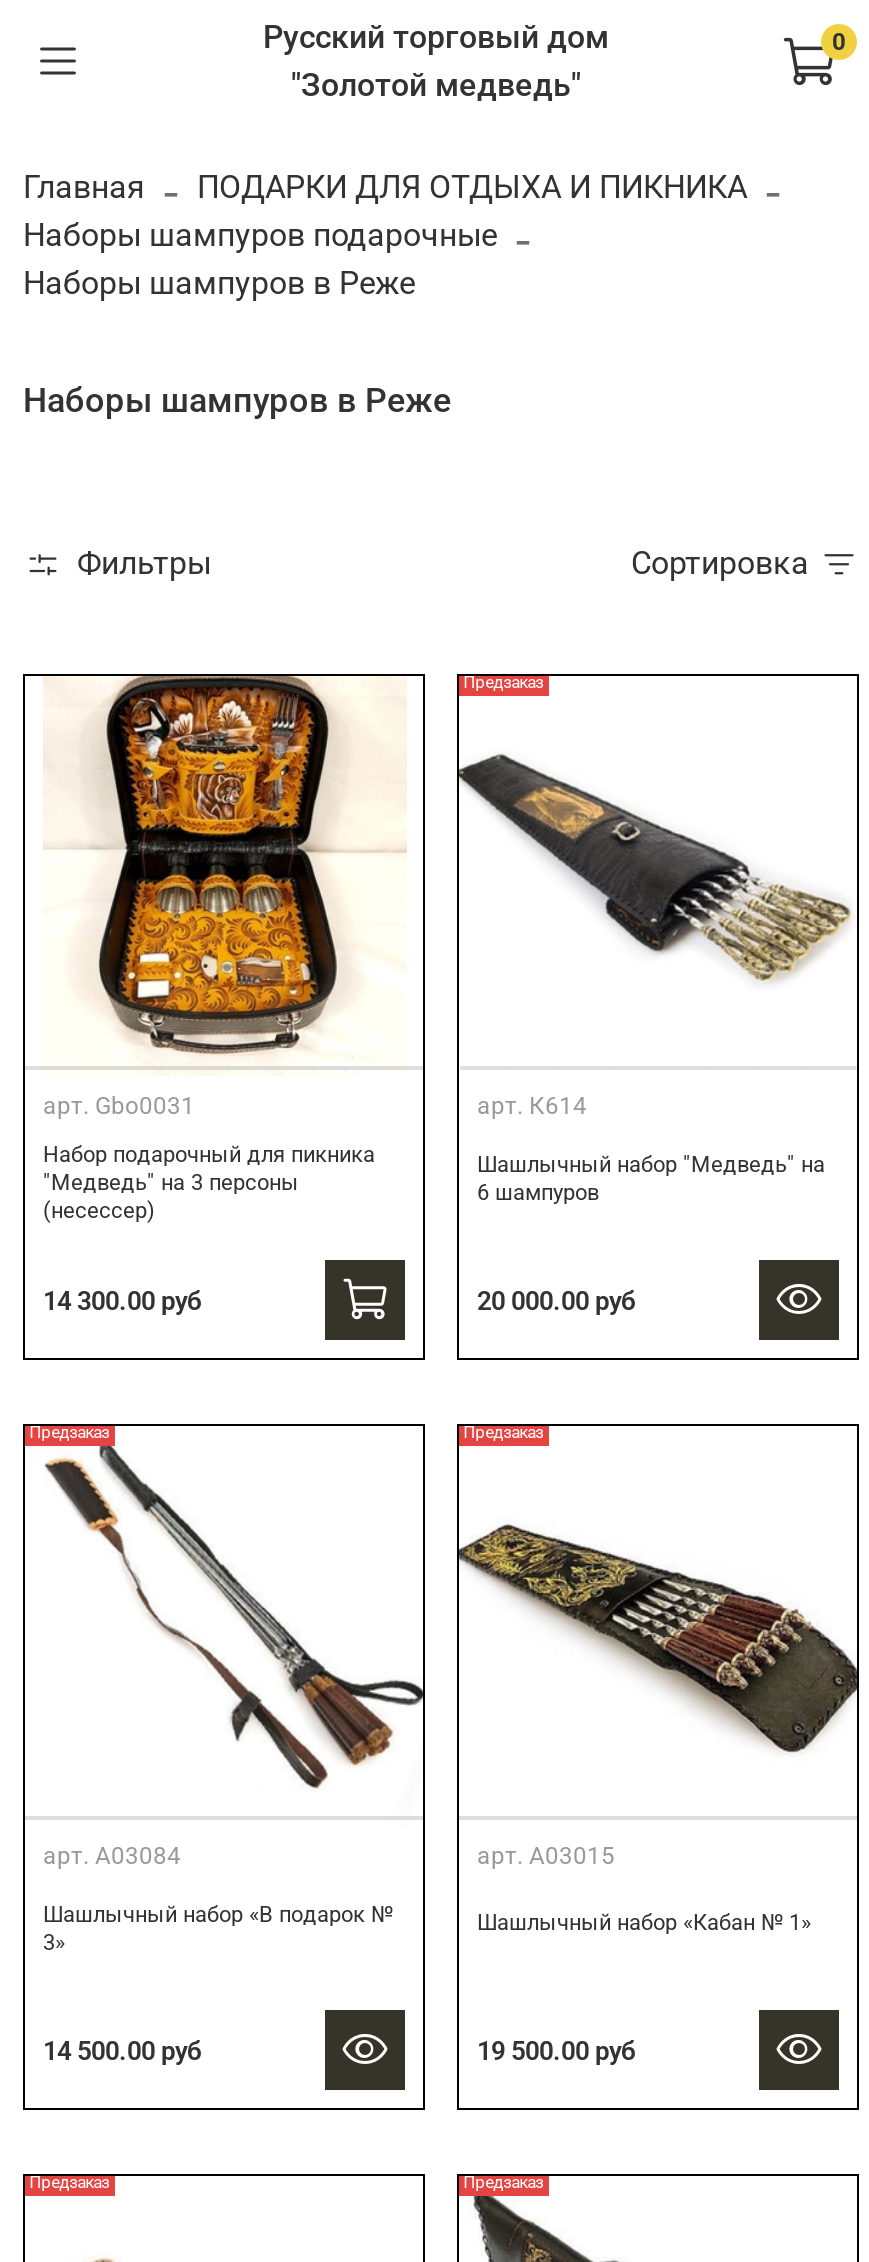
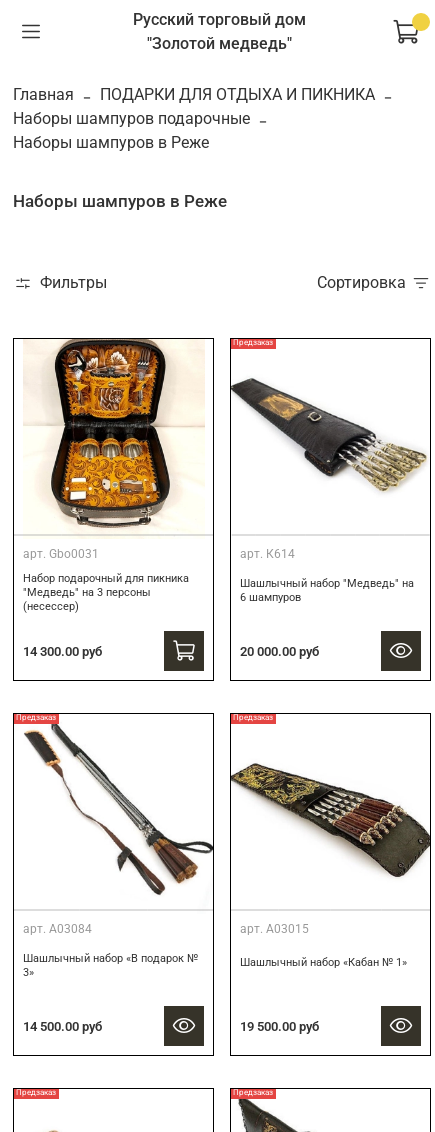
- 0
